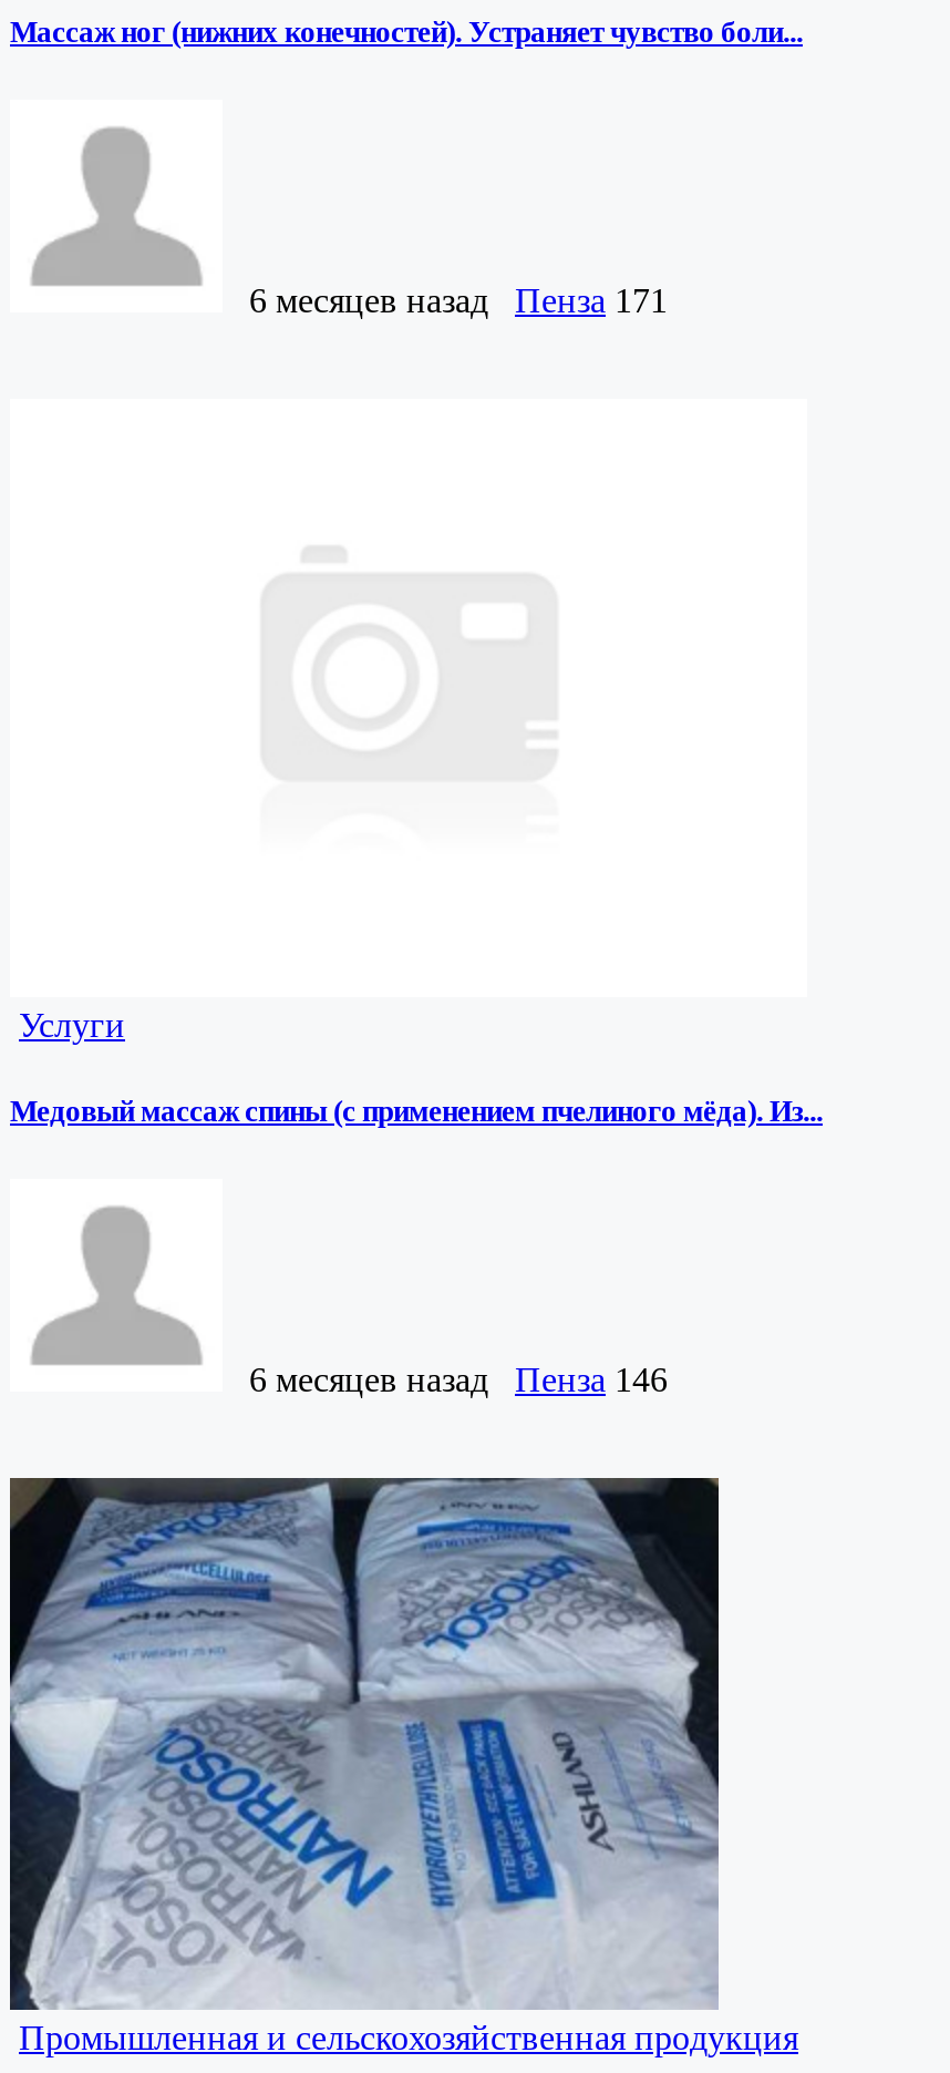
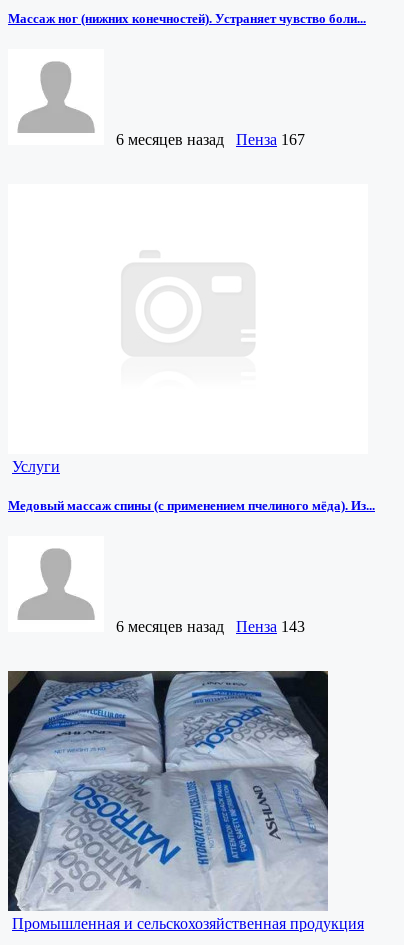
- 6 месяцев назад Пенза 171
+ 6 месяцев назад Пенза 167

- 6 месяцев назад Пенза 146
+ 6 месяцев назад Пенза 143
